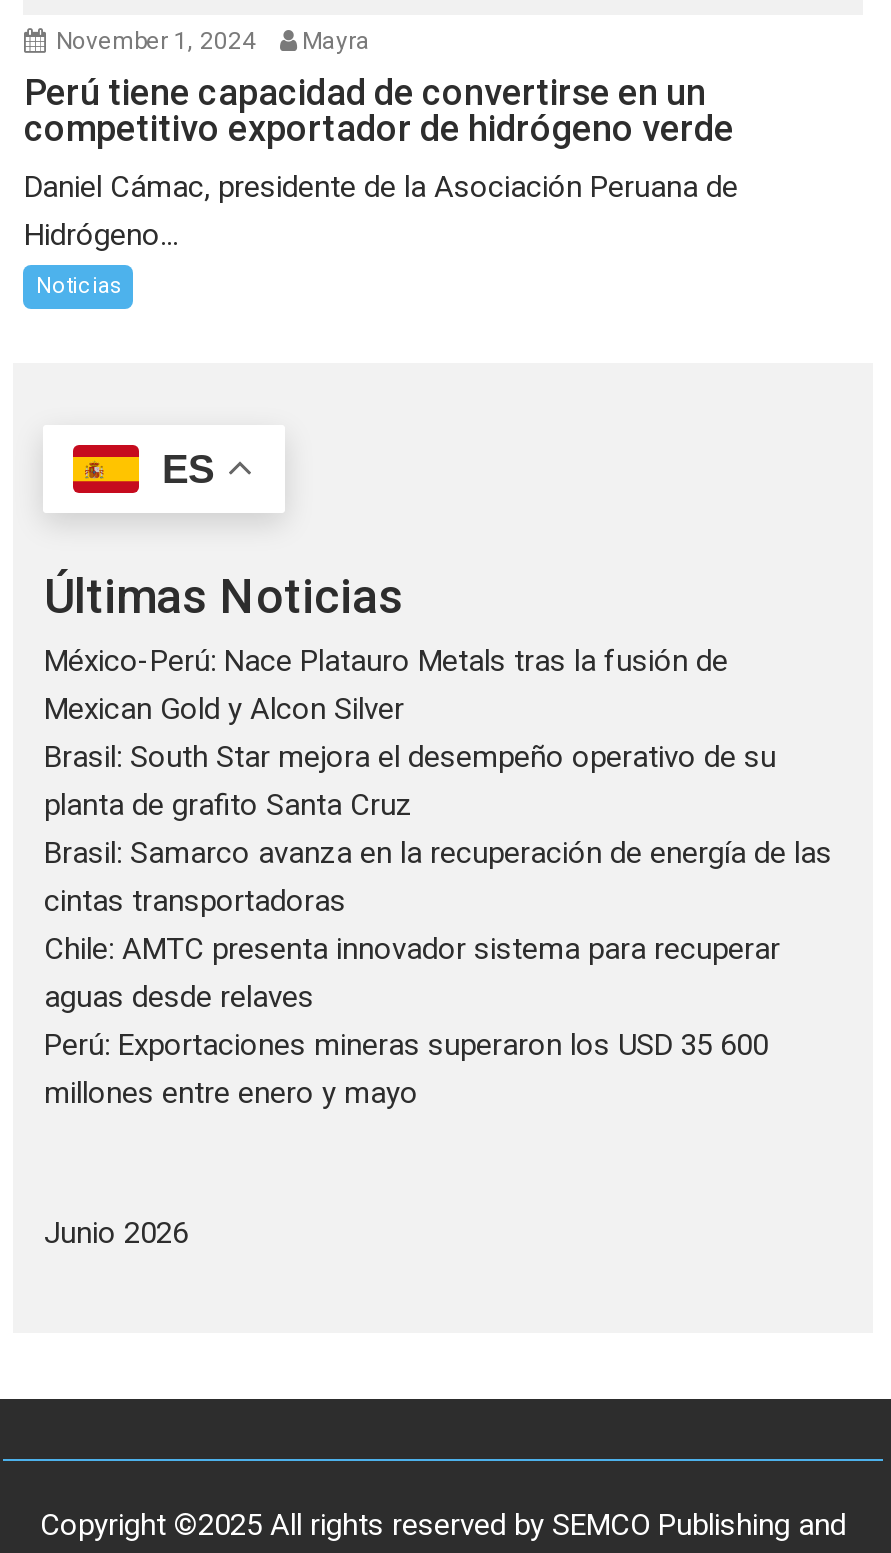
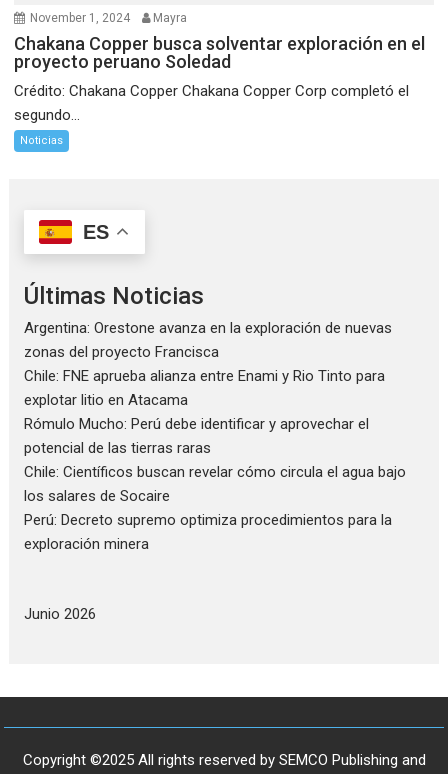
- Perú tiene capacidad de convertirse en un
- competitivo exportador de hidrógeno verde
+ Chakana Copper busca solventar exploración en el
+ proyecto peruano Soledad

- Daniel Cámac, presidente de la Asociación Peruana de
- Hidrógeno...
+ Crédito: Chakana Copper Chakana Copper Corp completó el
+ segundo...

- México-Perú: Nace Platauro Metals tras la fusión de
- Mexican Gold y Alcon Silver
- Brasil: South Star mejora el desempeño operativo de su
- planta de grafito Santa Cruz
- Brasil: Samarco avanza en la recuperación de energía de las
- cintas transportadoras
- Chile: AMTC presenta innovador sistema para recuperar
- aguas desde relaves
- Perú: Exportaciones mineras superaron los USD 35 600
- millones entre enero y mayo
+ Argentina: Orestone avanza en la exploración de nuevas
+ zonas del proyecto Francisca
+ Chile: FNE aprueba alianza entre Enami y Rio Tinto para
+ explotar litio en Atacama
+ Rómulo Mucho: Perú debe identificar y aprovechar el
+ potencial de las tierras raras
+ Chile: Científicos buscan revelar cómo circula el agua bajo
+ los salares de Socaire
+ Perú: Decreto supremo optimiza procedimientos para la
+ exploración minera
